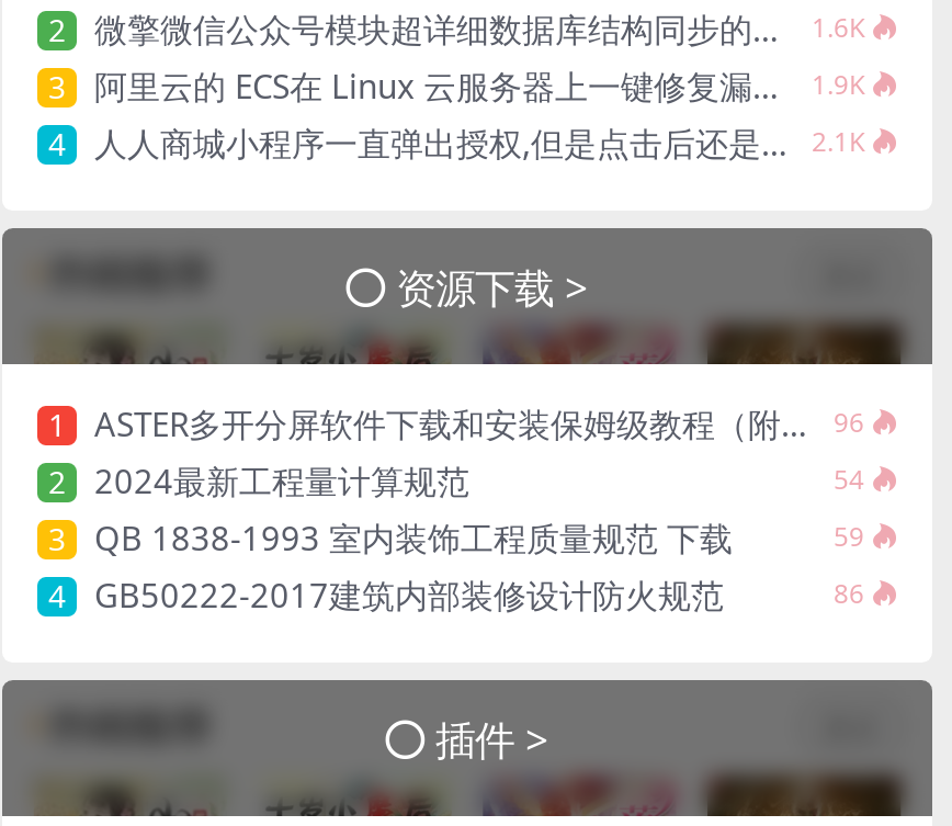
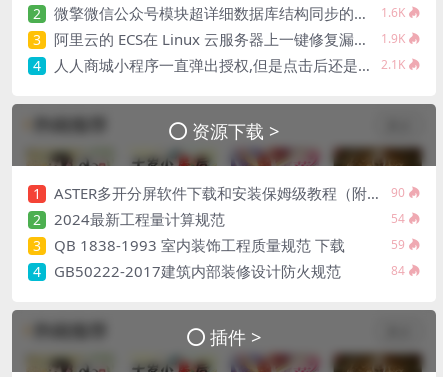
- 96
+ 90

- 86
+ 84
